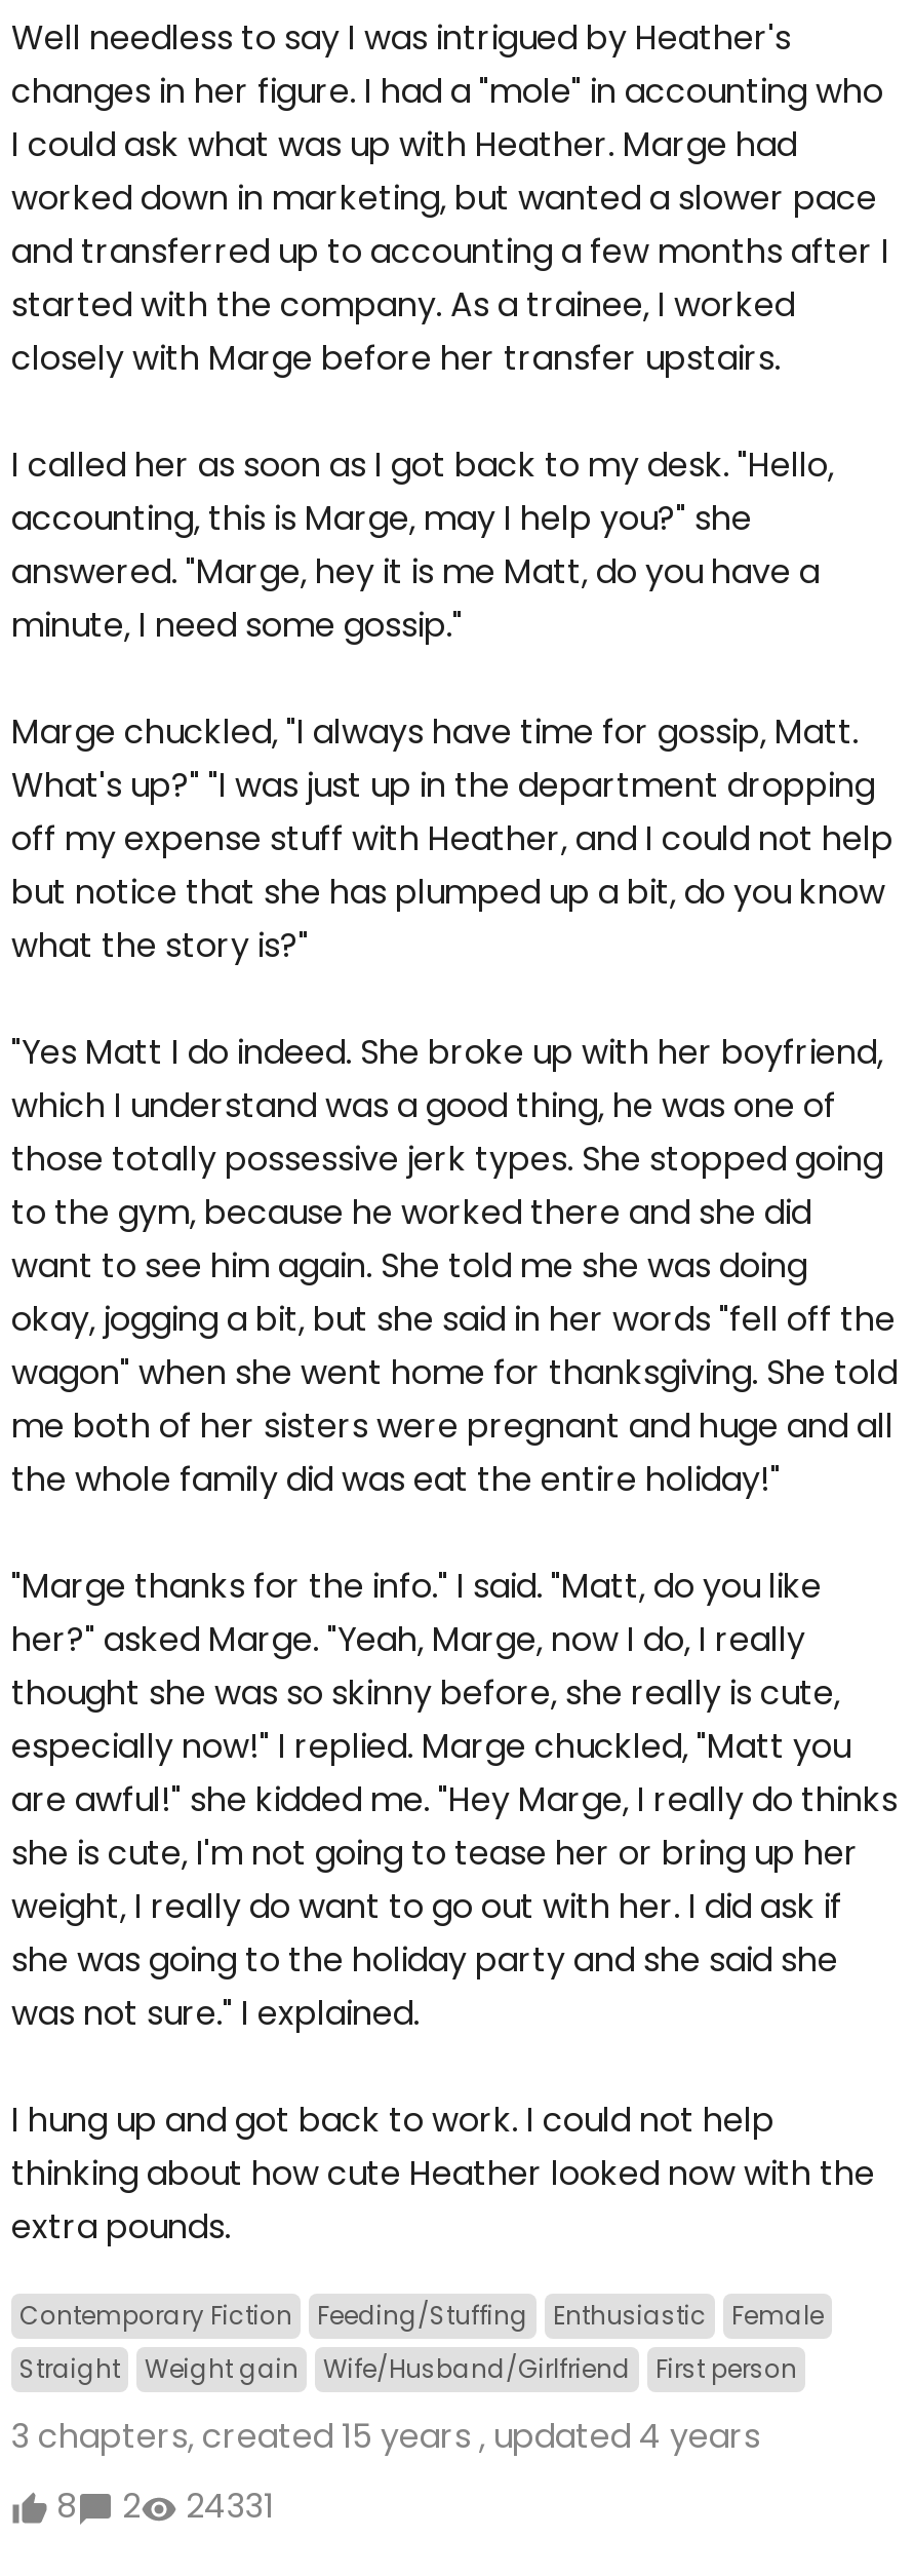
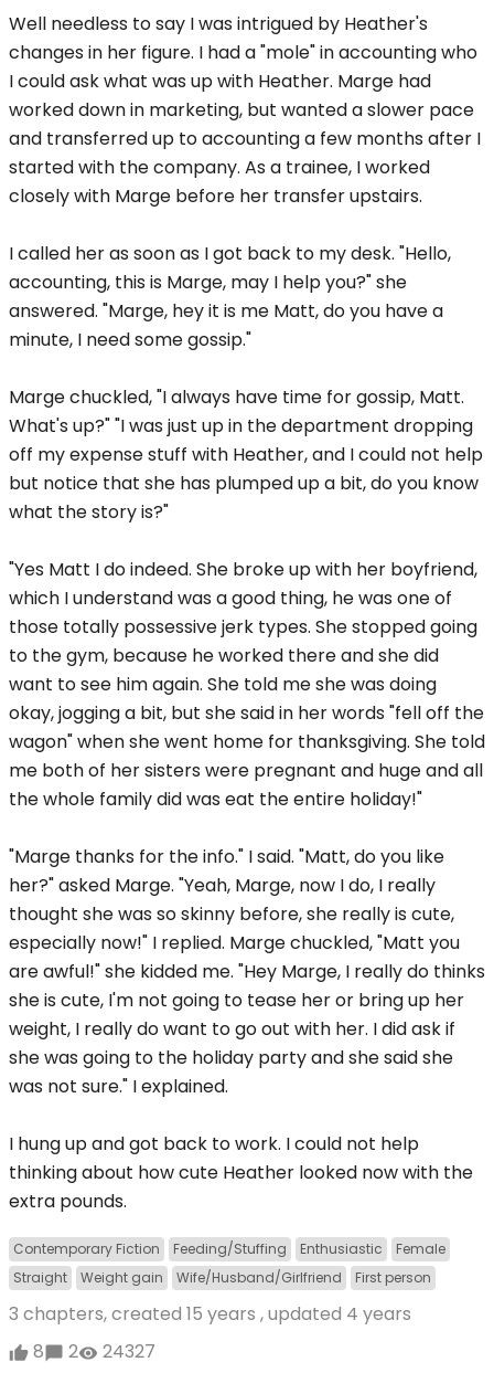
- 8 2 24331
+ 8 2 24327
